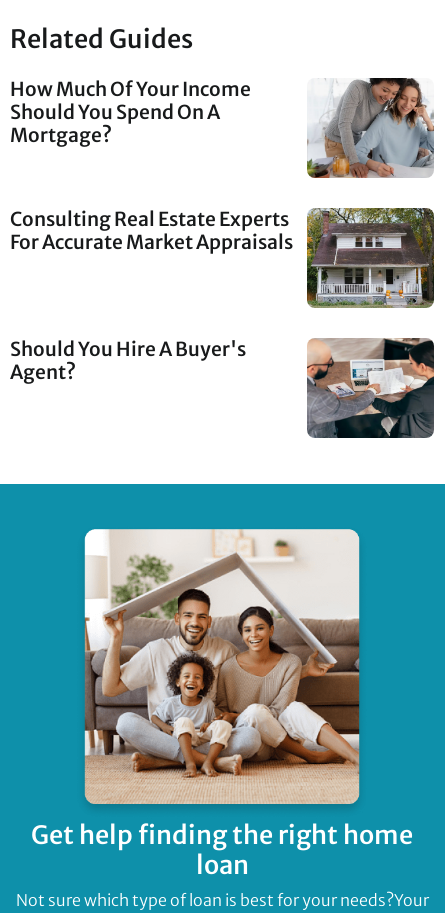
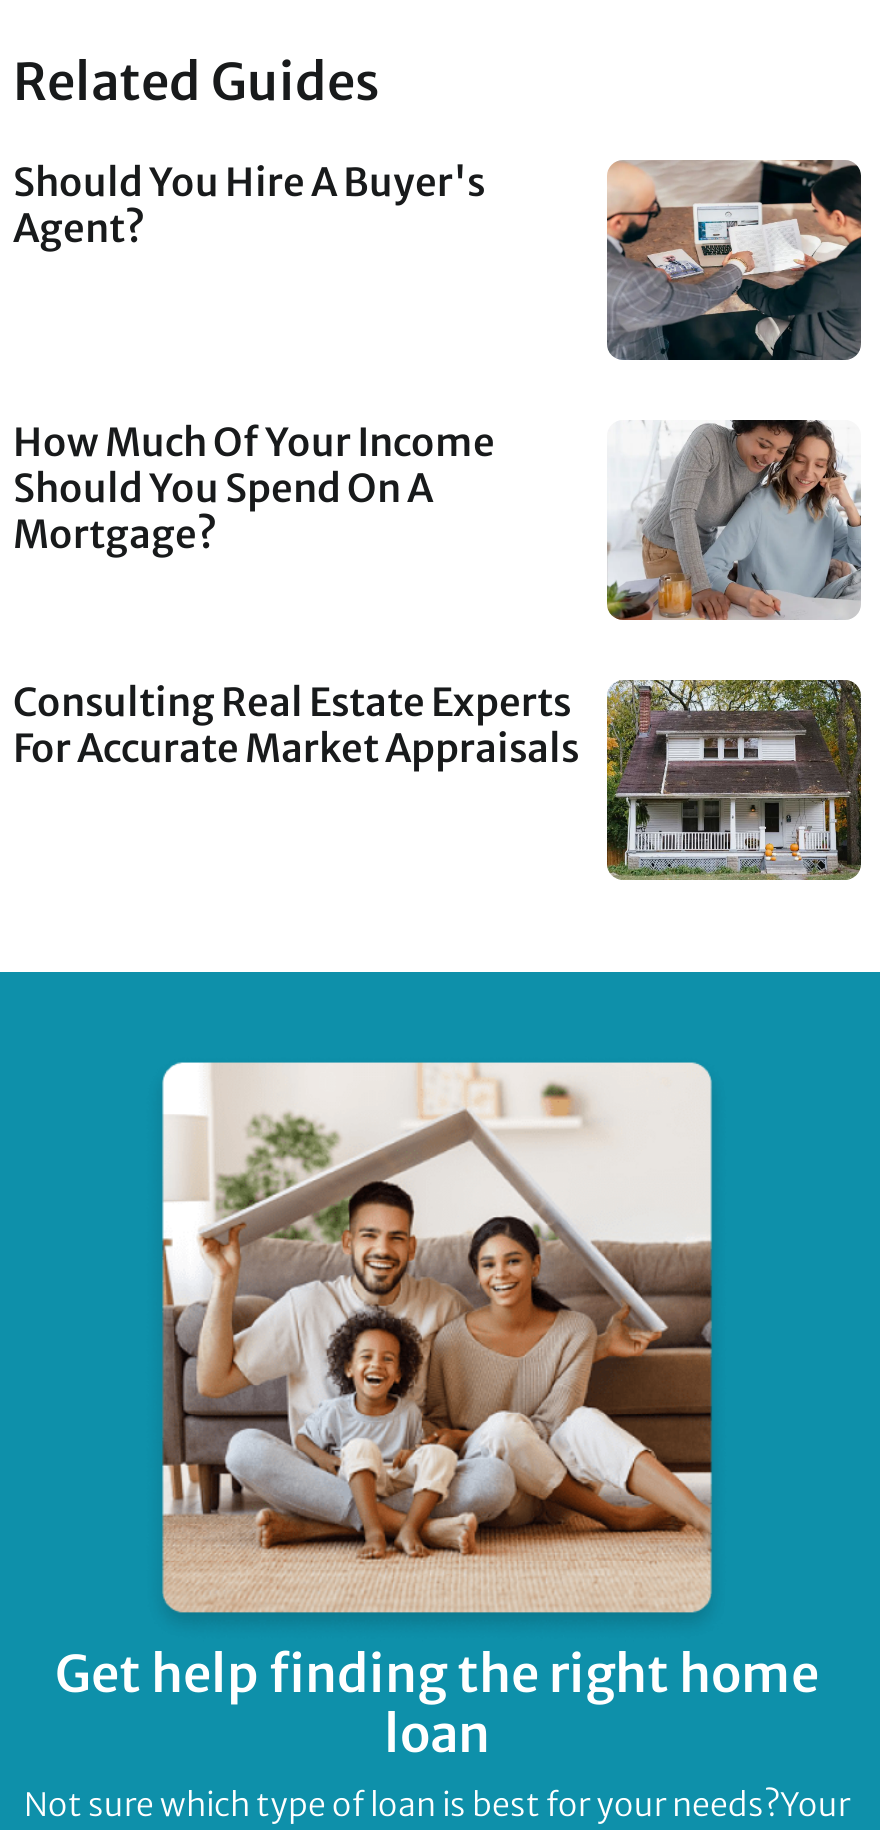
moved down: [image] | How Much Of Your Income | Should You Spend On A | Mortgage? | Consulting Real Estate Experts | For Accurate Market Appraisals

moved down: [image]

moved up: Should You Hire A Buyer's | Agent?

moved up: [image]
